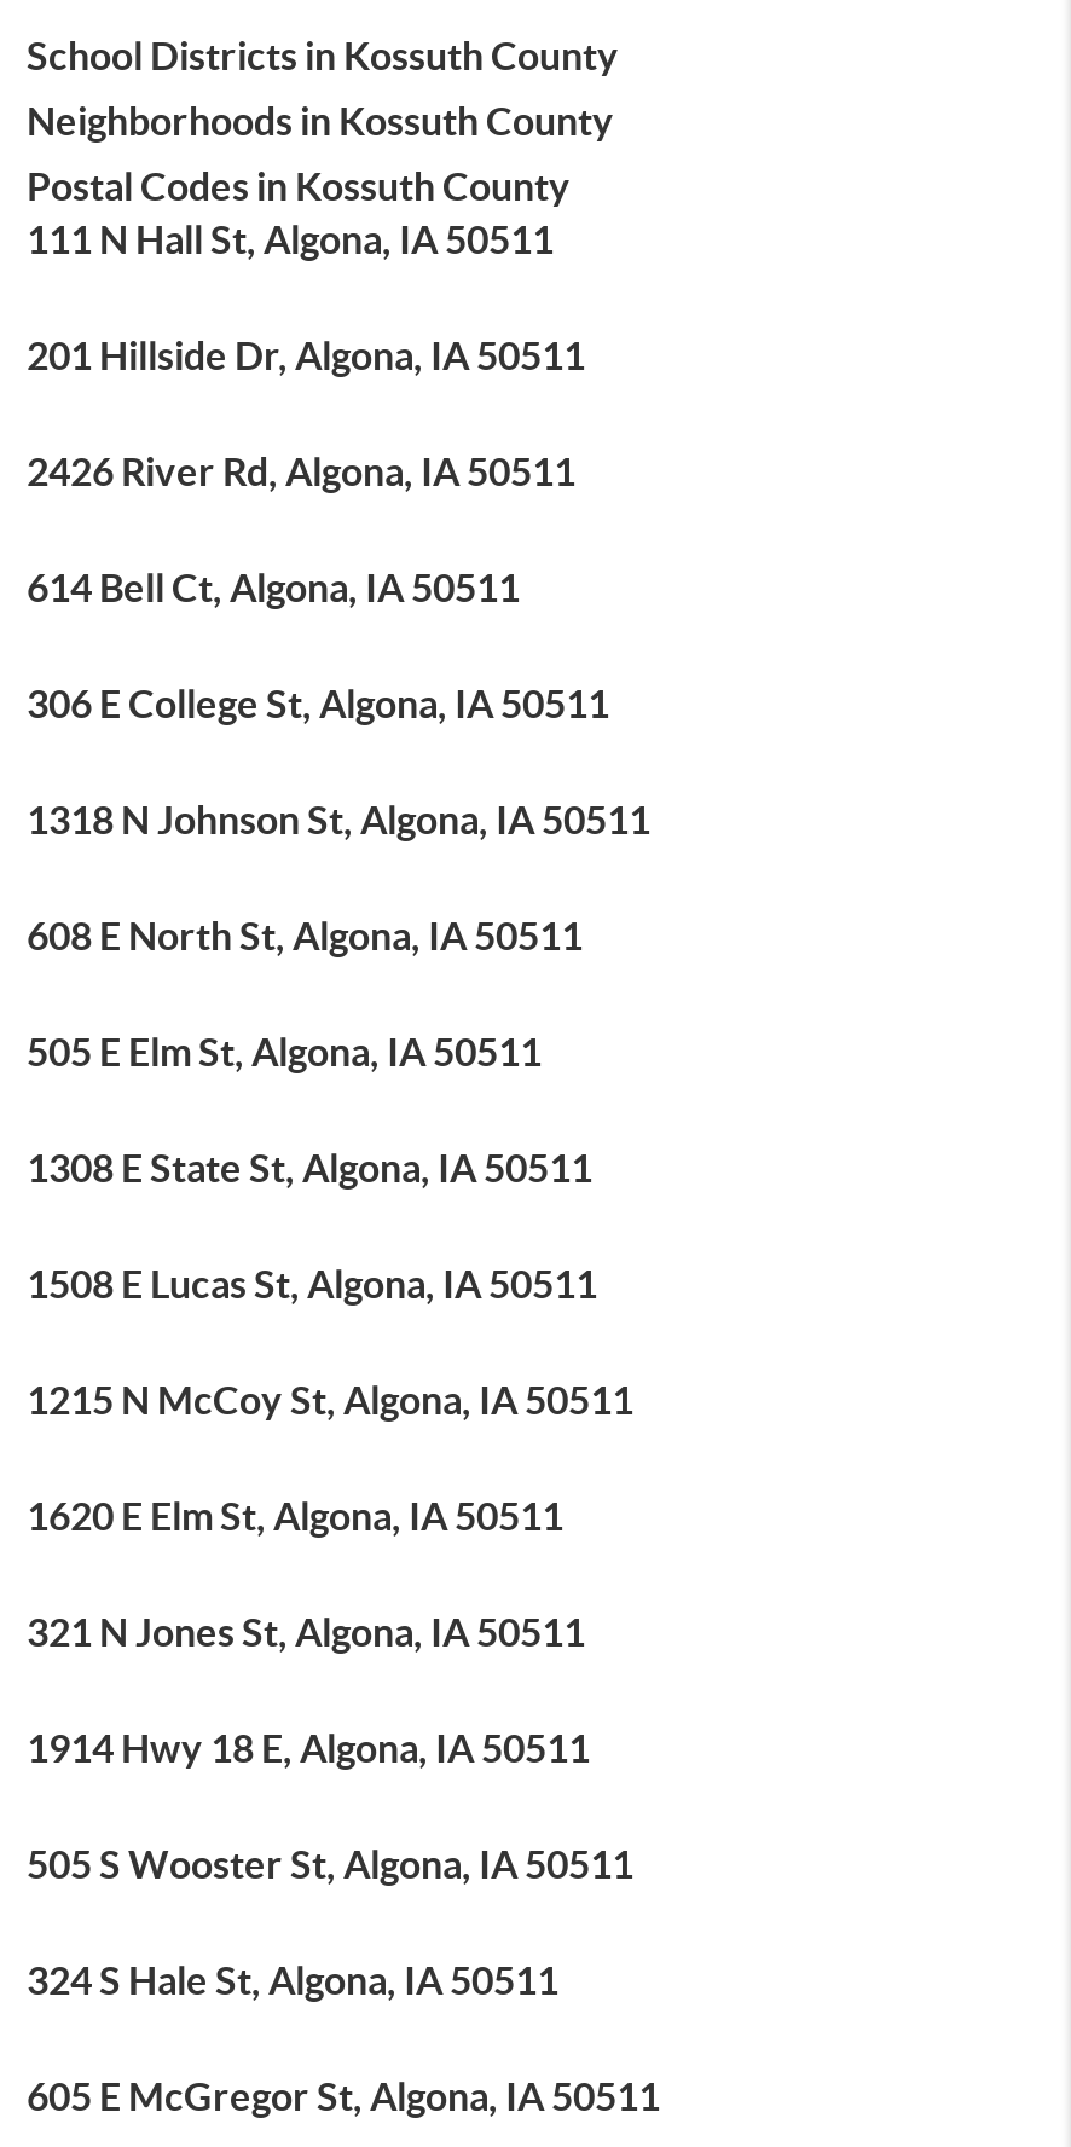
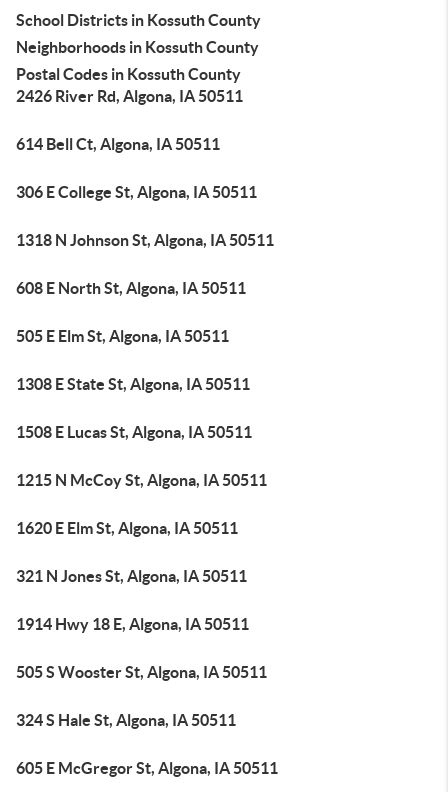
- 111 N Hall St, Algona, IA 50511
- 201 Hillside Dr, Algona, IA 50511
